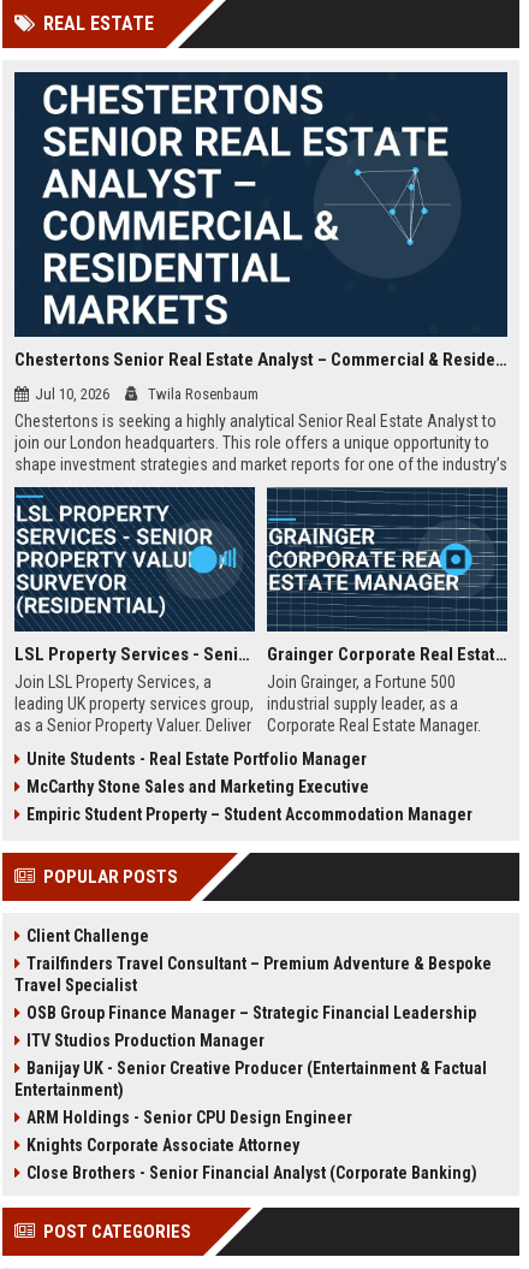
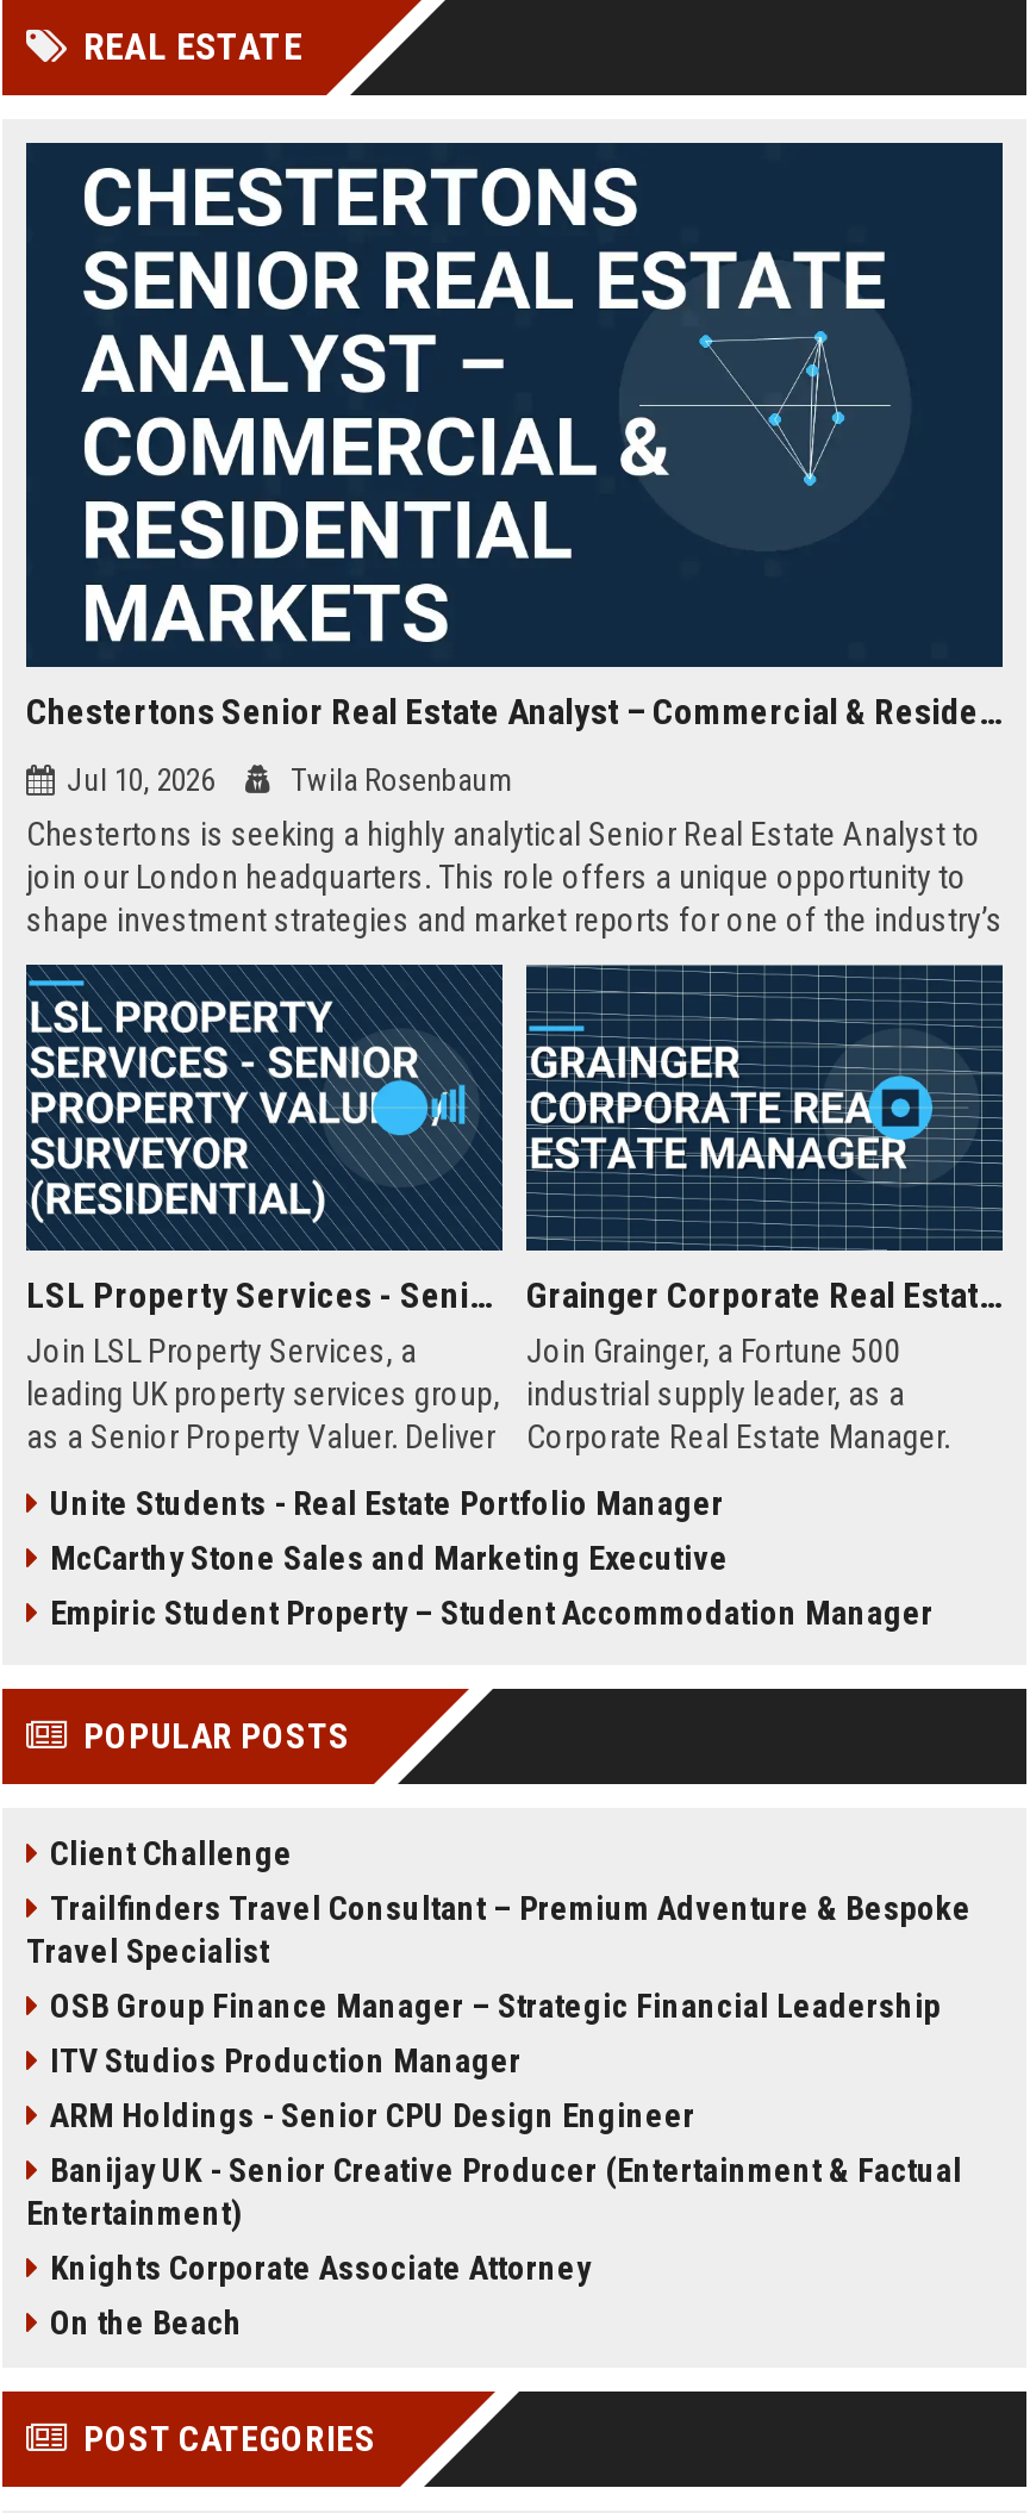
moved down: Banijay UK - Senior Creative Producer (Entertainment & Factual | Entertainment)

moved up: ARM Holdings - Senior CPU Design Engineer

- Close Brothers - Senior Financial Analyst (Corporate Banking)
+ On the Beach
